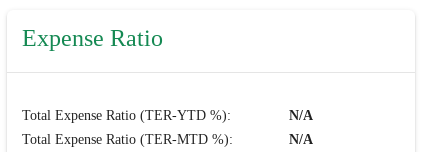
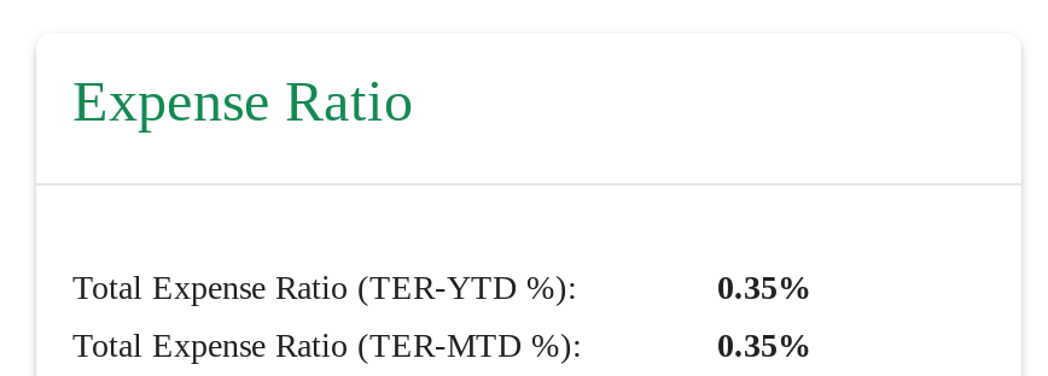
- N/A
+ 0.35%

- N/A
+ 0.35%
